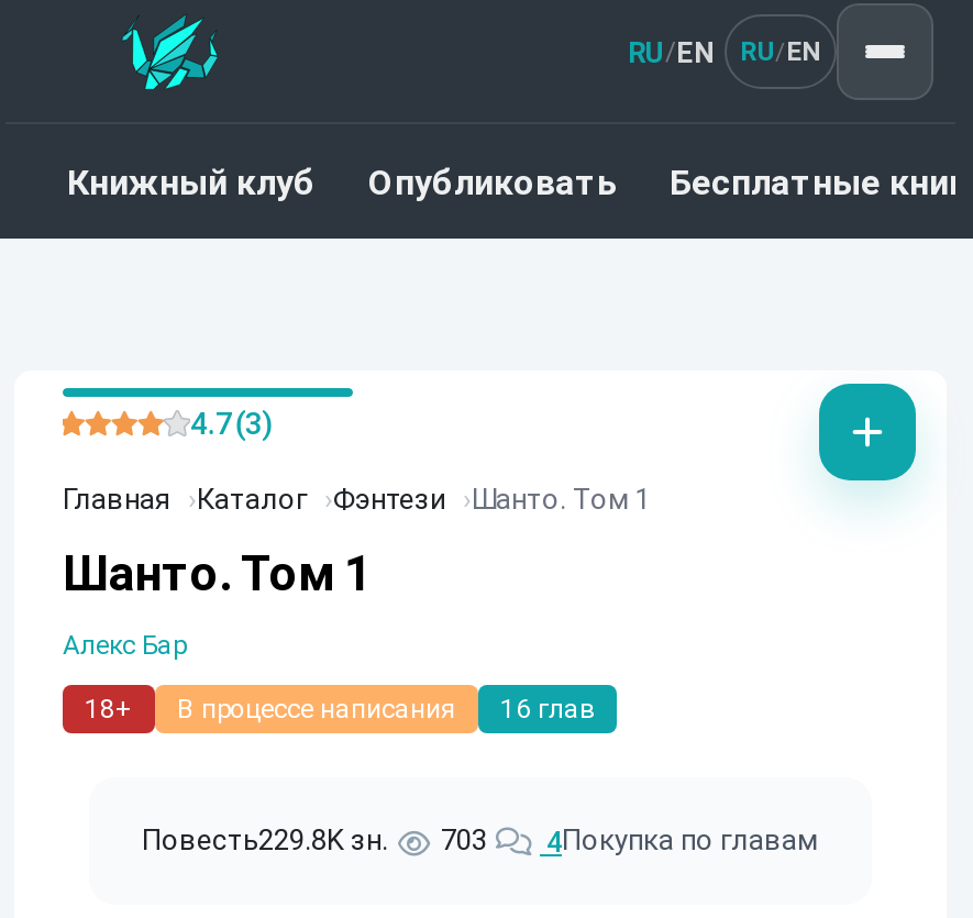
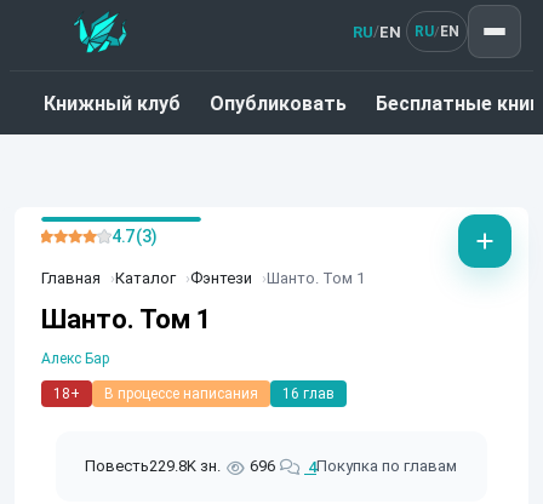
- Повесть229.8K зн. 703 4Покупка по главам
+ Повесть229.8K зн. 696 4Покупка по главам
